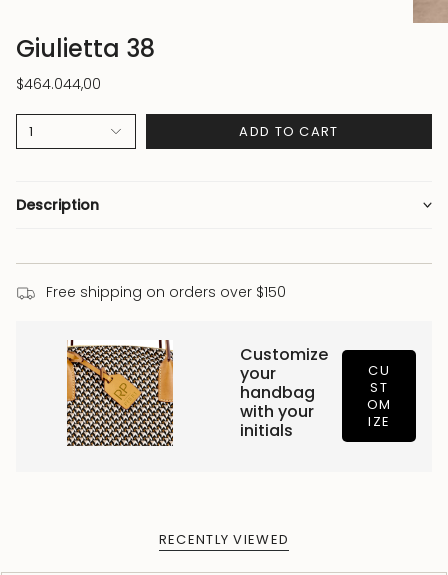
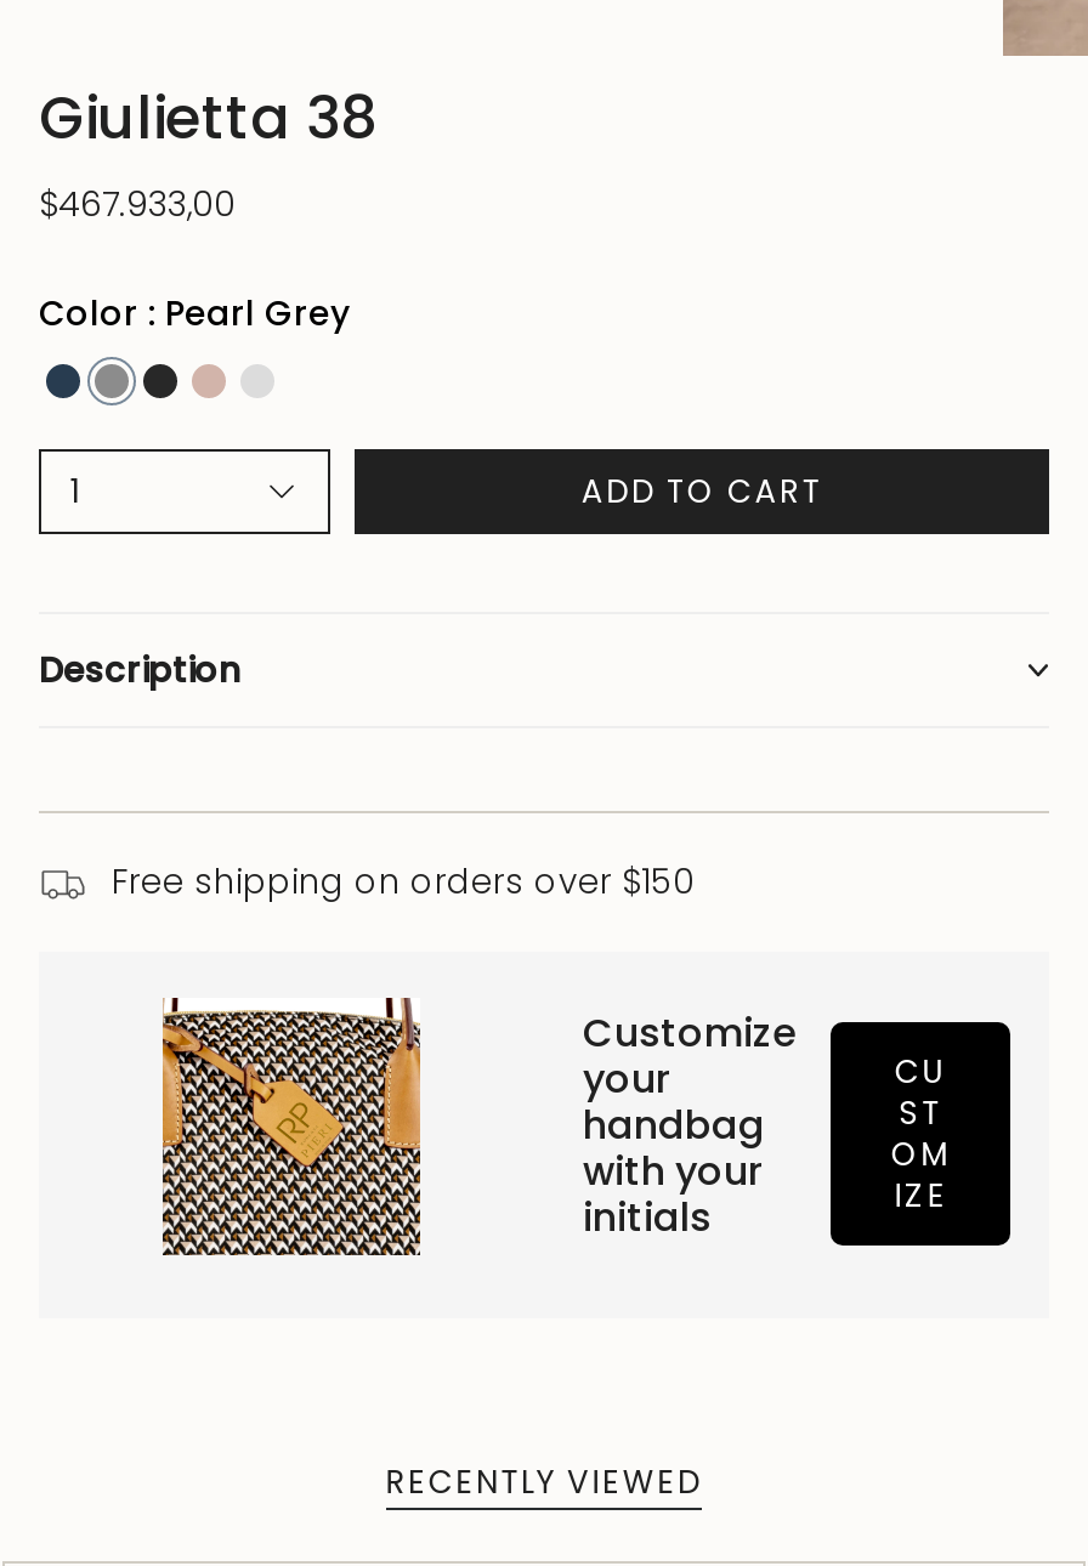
- $464.044,00
+ $467.933,00
+ Color Pearl Grey
